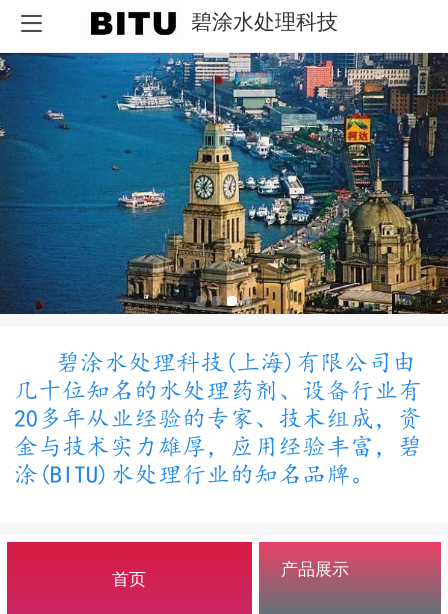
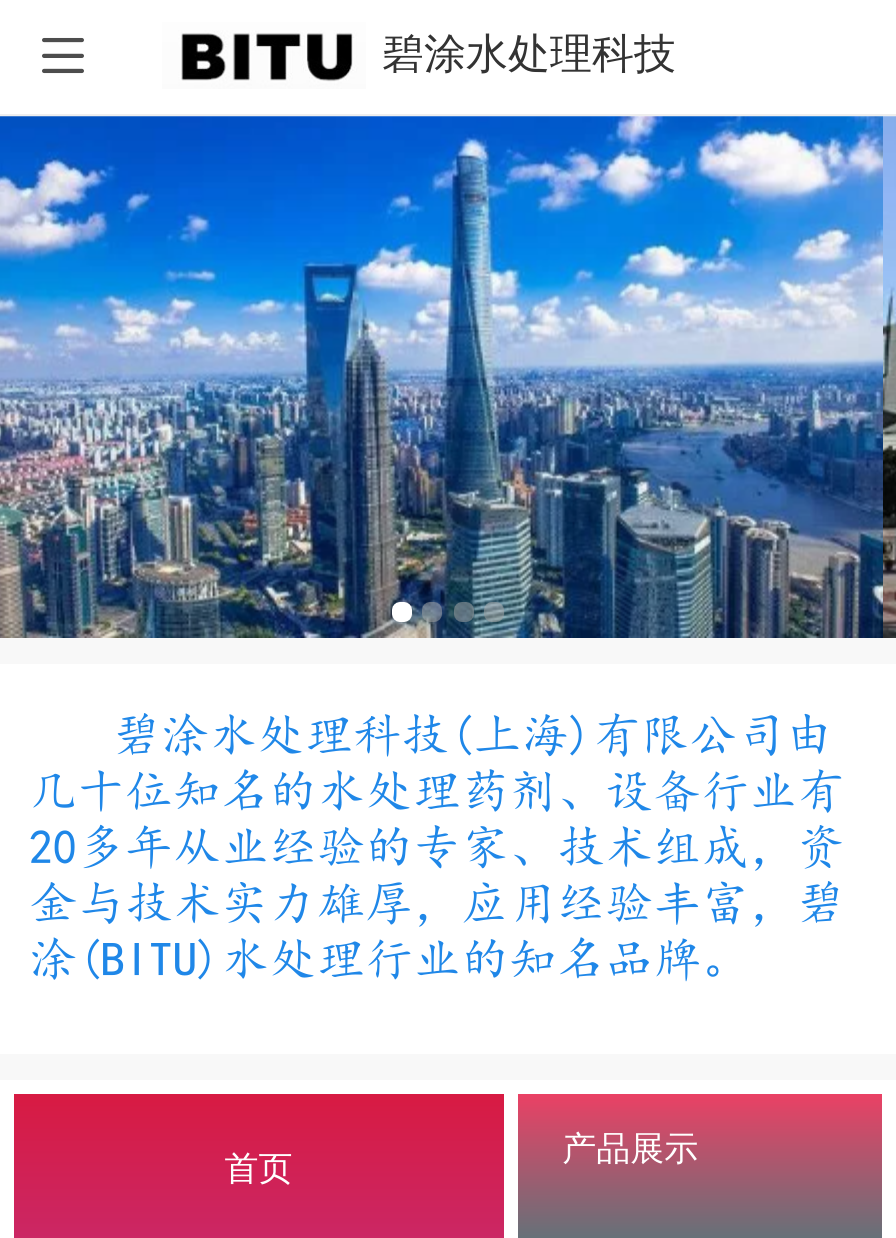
- [image]
+ [image]
